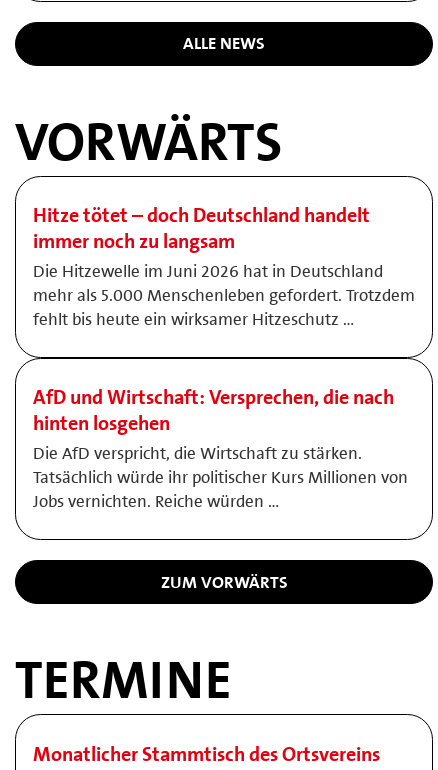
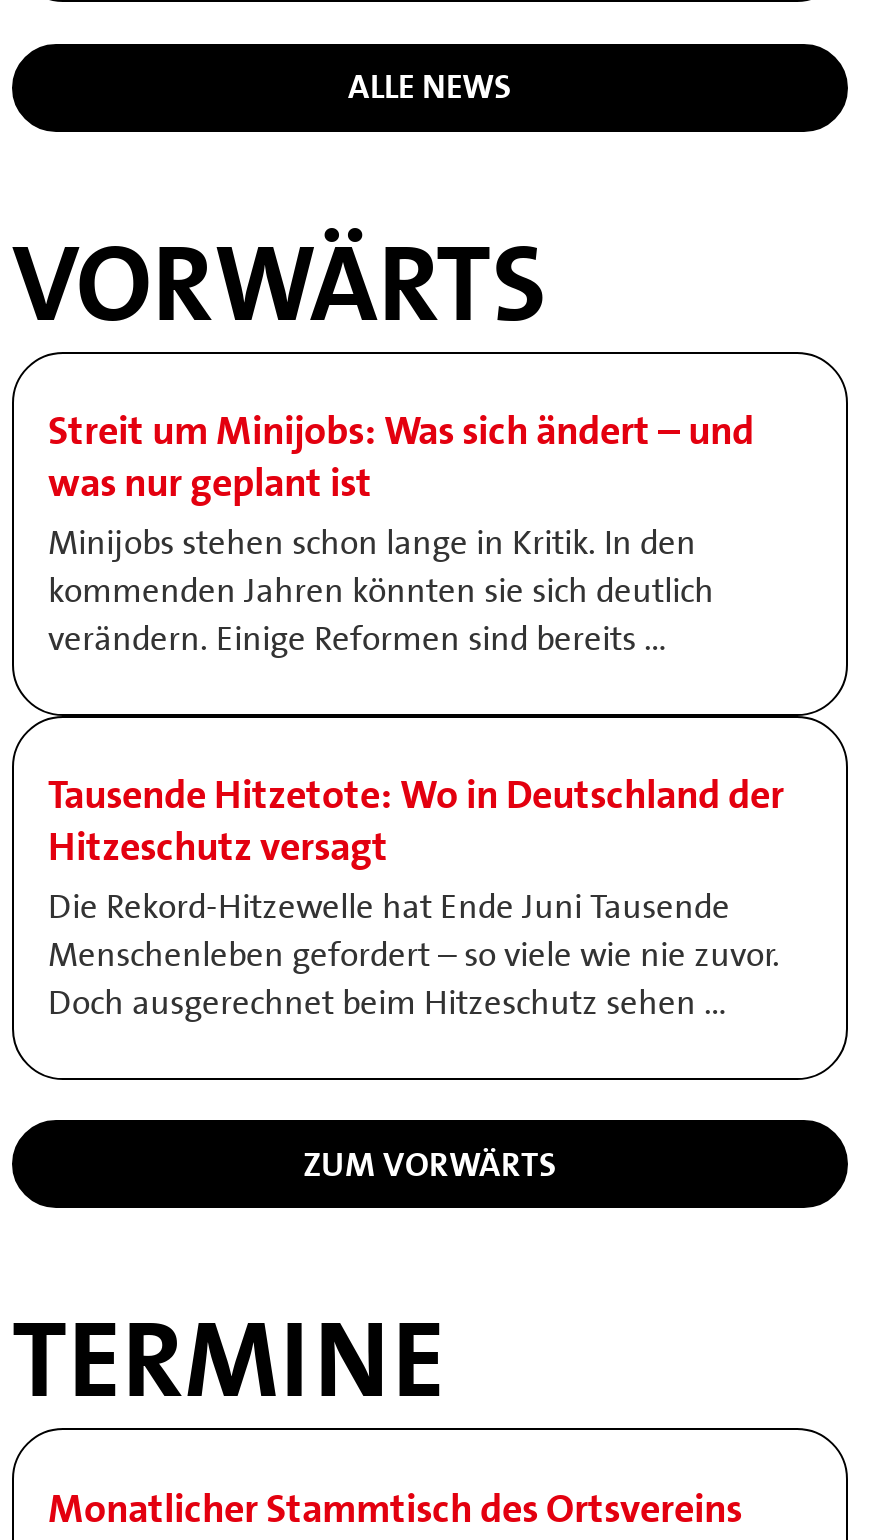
- Hitze tötet – doch Deutschland handelt
- immer noch zu langsam
- Die Hitzewelle im Juni 2026 hat in Deutschland
- mehr als 5.000 Menschenleben gefordert. Trotzdem
- fehlt bis heute ein wirksamer Hitzeschutz …
+ Streit um Minijobs: Was sich ändert – und
+ was nur geplant ist
+ Minijobs stehen schon lange in Kritik. In den
+ kommenden Jahren könnten sie sich deutlich
+ verändern. Einige Reformen sind bereits …

- AfD und Wirtschaft: Versprechen, die nach
- hinten losgehen
- Die AfD verspricht, die Wirtschaft zu stärken.
- Tatsächlich würde ihr politischer Kurs Millionen von
- Jobs vernichten. Reiche würden …
+ Tausende Hitzetote: Wo in Deutschland der
+ Hitzeschutz versagt
+ Die Rekord-Hitzewelle hat Ende Juni Tausende
+ Menschenleben gefordert – so viele wie nie zuvor.
+ Doch ausgerechnet beim Hitzeschutz sehen …
